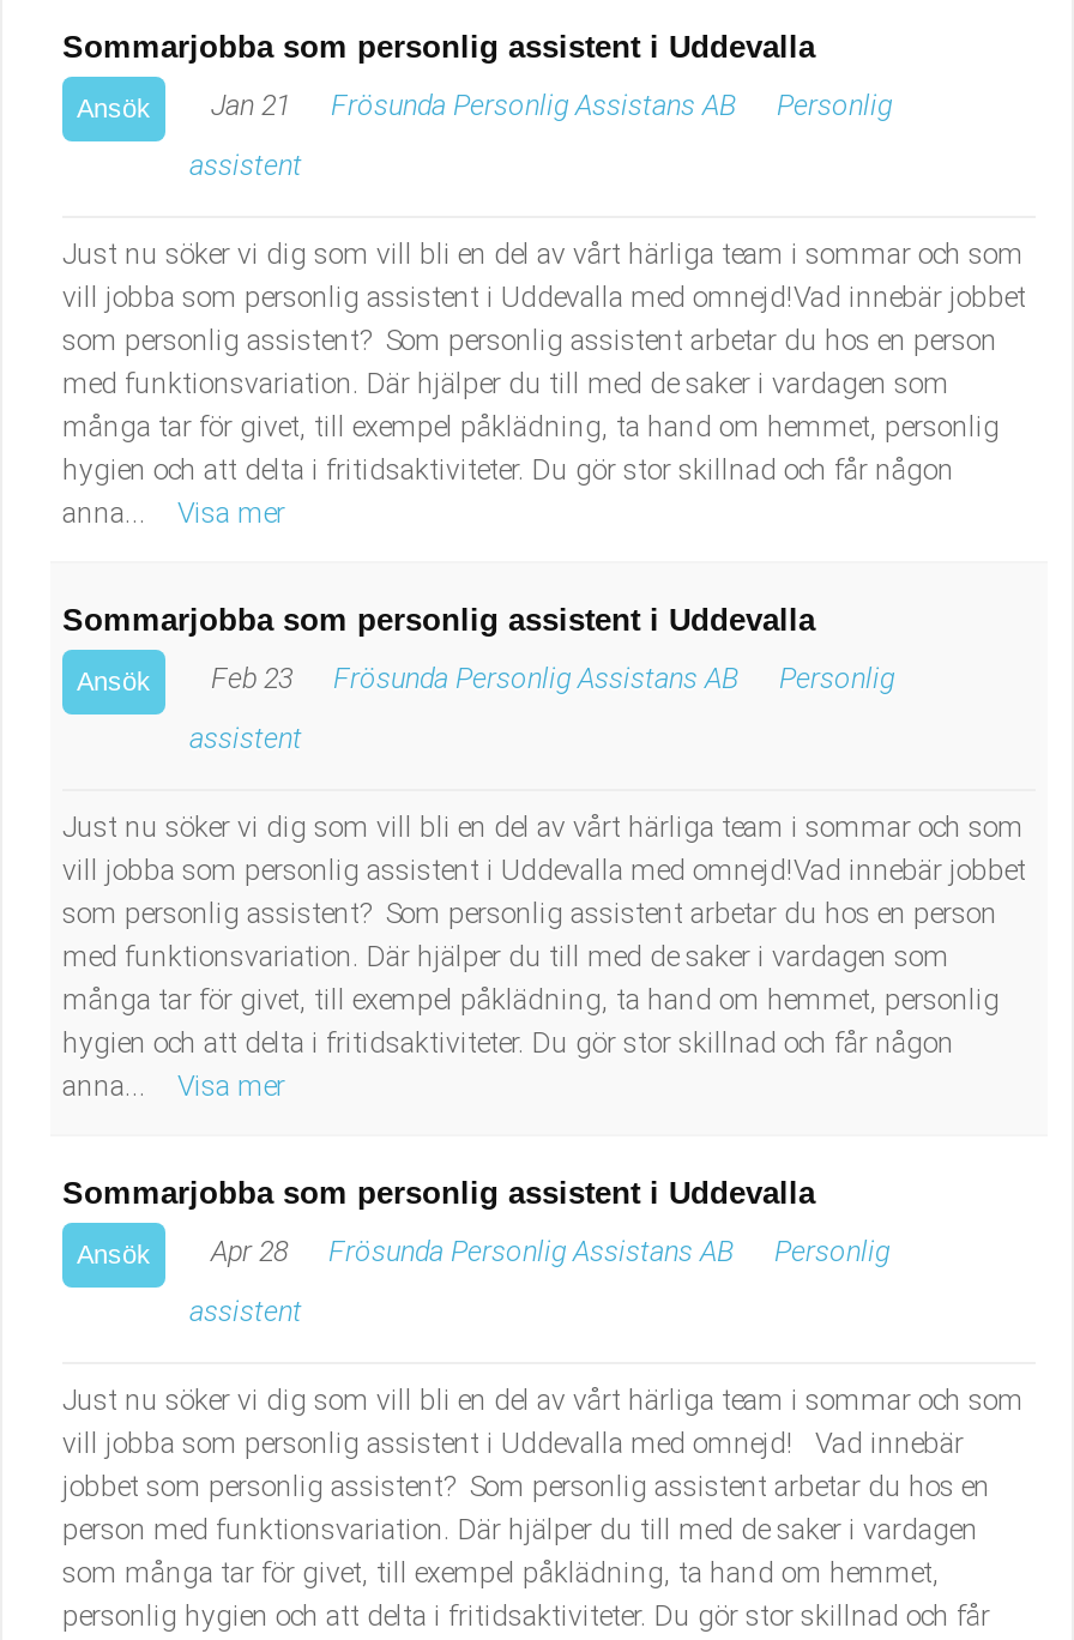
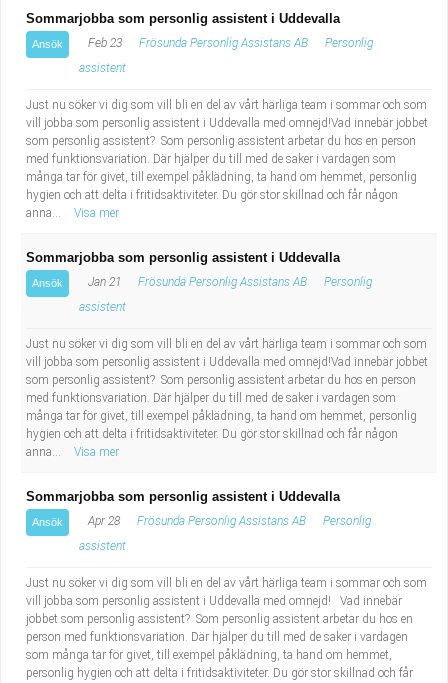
- Ansök Jan 21 Frösunda Personlig Assistans AB Personlig
+ Ansök Feb 23 Frösunda Personlig Assistans AB Personlig

- Ansök Feb 23 Frösunda Personlig Assistans AB Personlig
+ Ansök Jan 21 Frösunda Personlig Assistans AB Personlig
